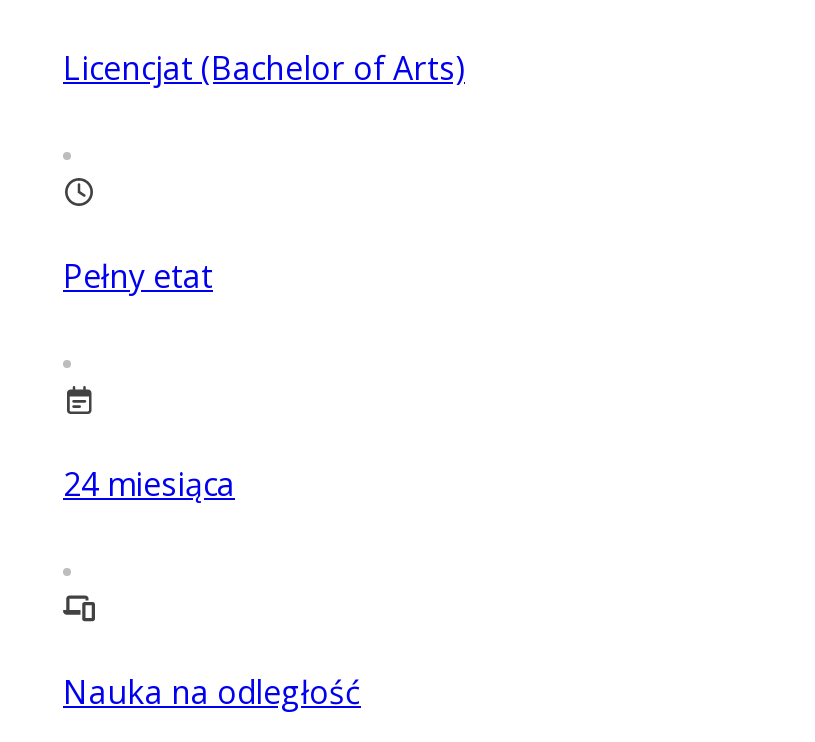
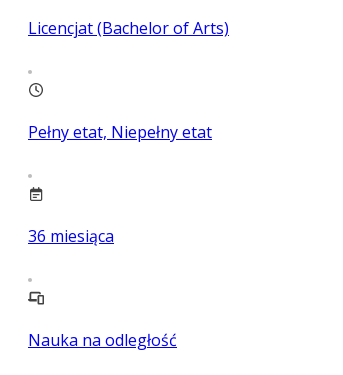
- Pełny etat
+ Pełny etat, Niepełny etat

- 24 miesiąca
+ 36 miesiąca
